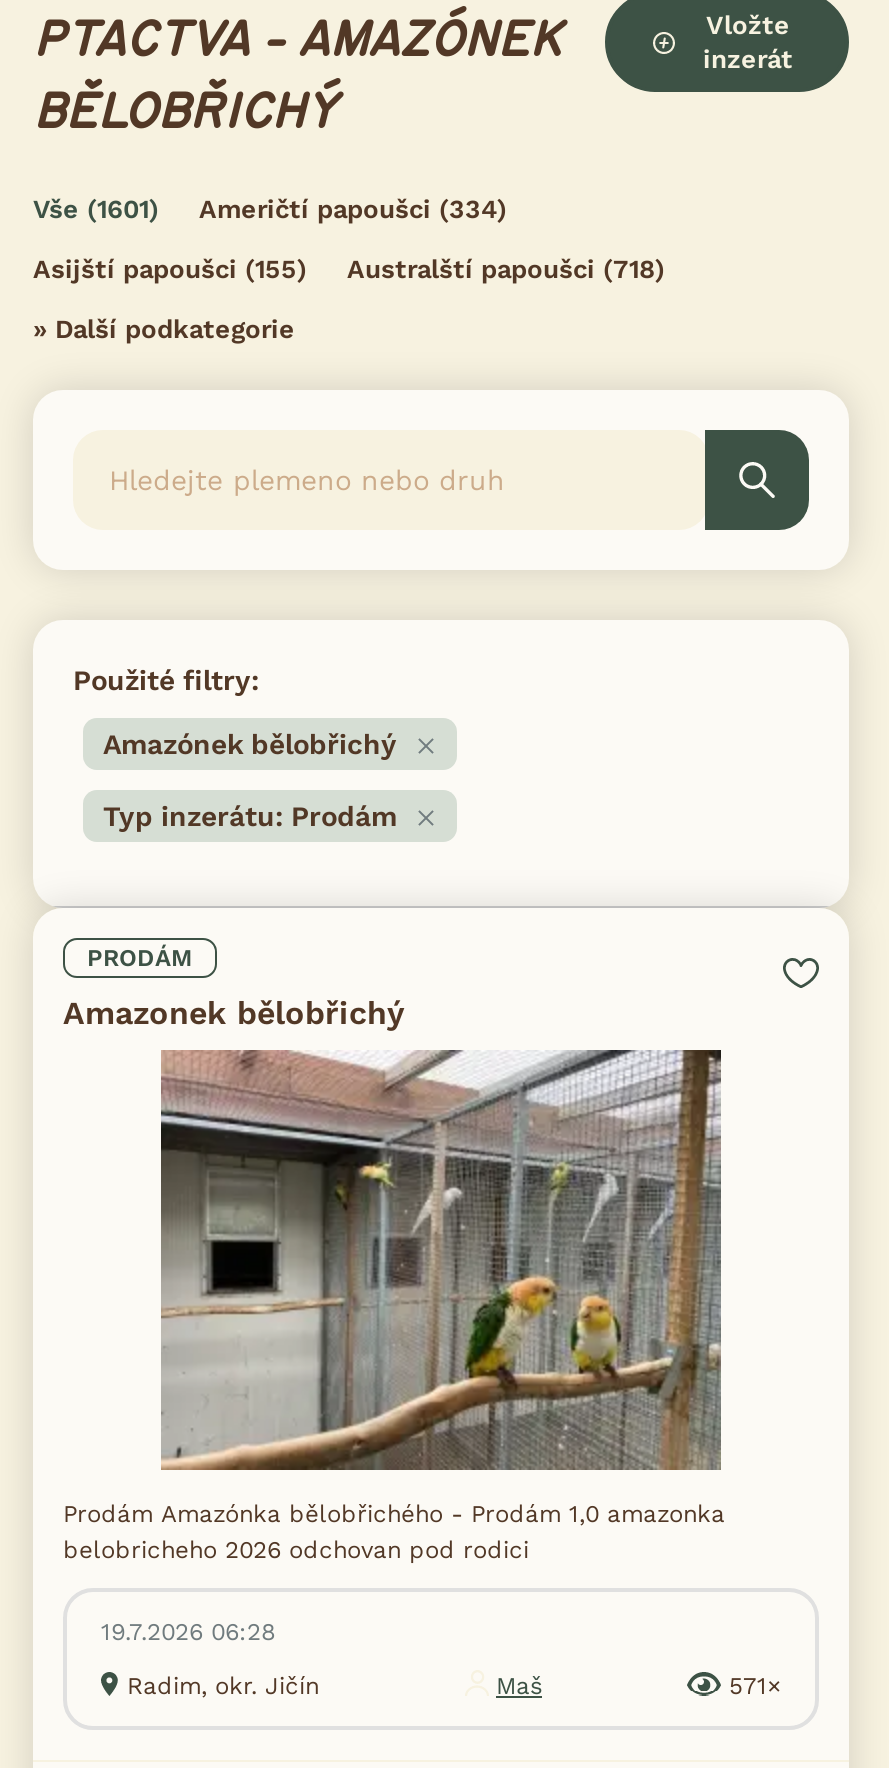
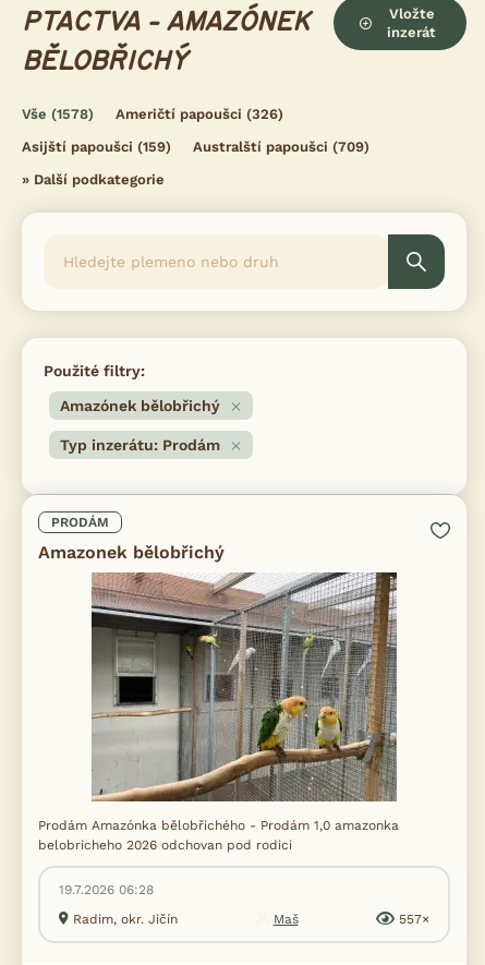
- Vše (1601)
+ Vše (1578)

- Američtí papoušci (334)
+ Američtí papoušci (326)

- Asijští papoušci (155)
+ Asijští papoušci (159)

- Australští papoušci (718)
+ Australští papoušci (709)

- 571×
+ 557×
